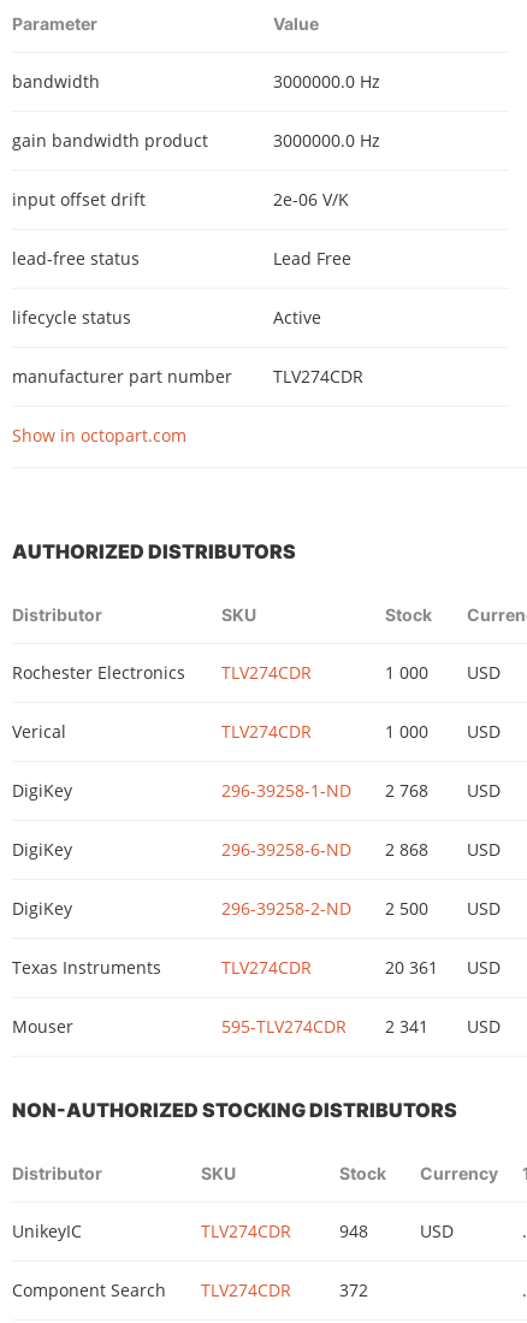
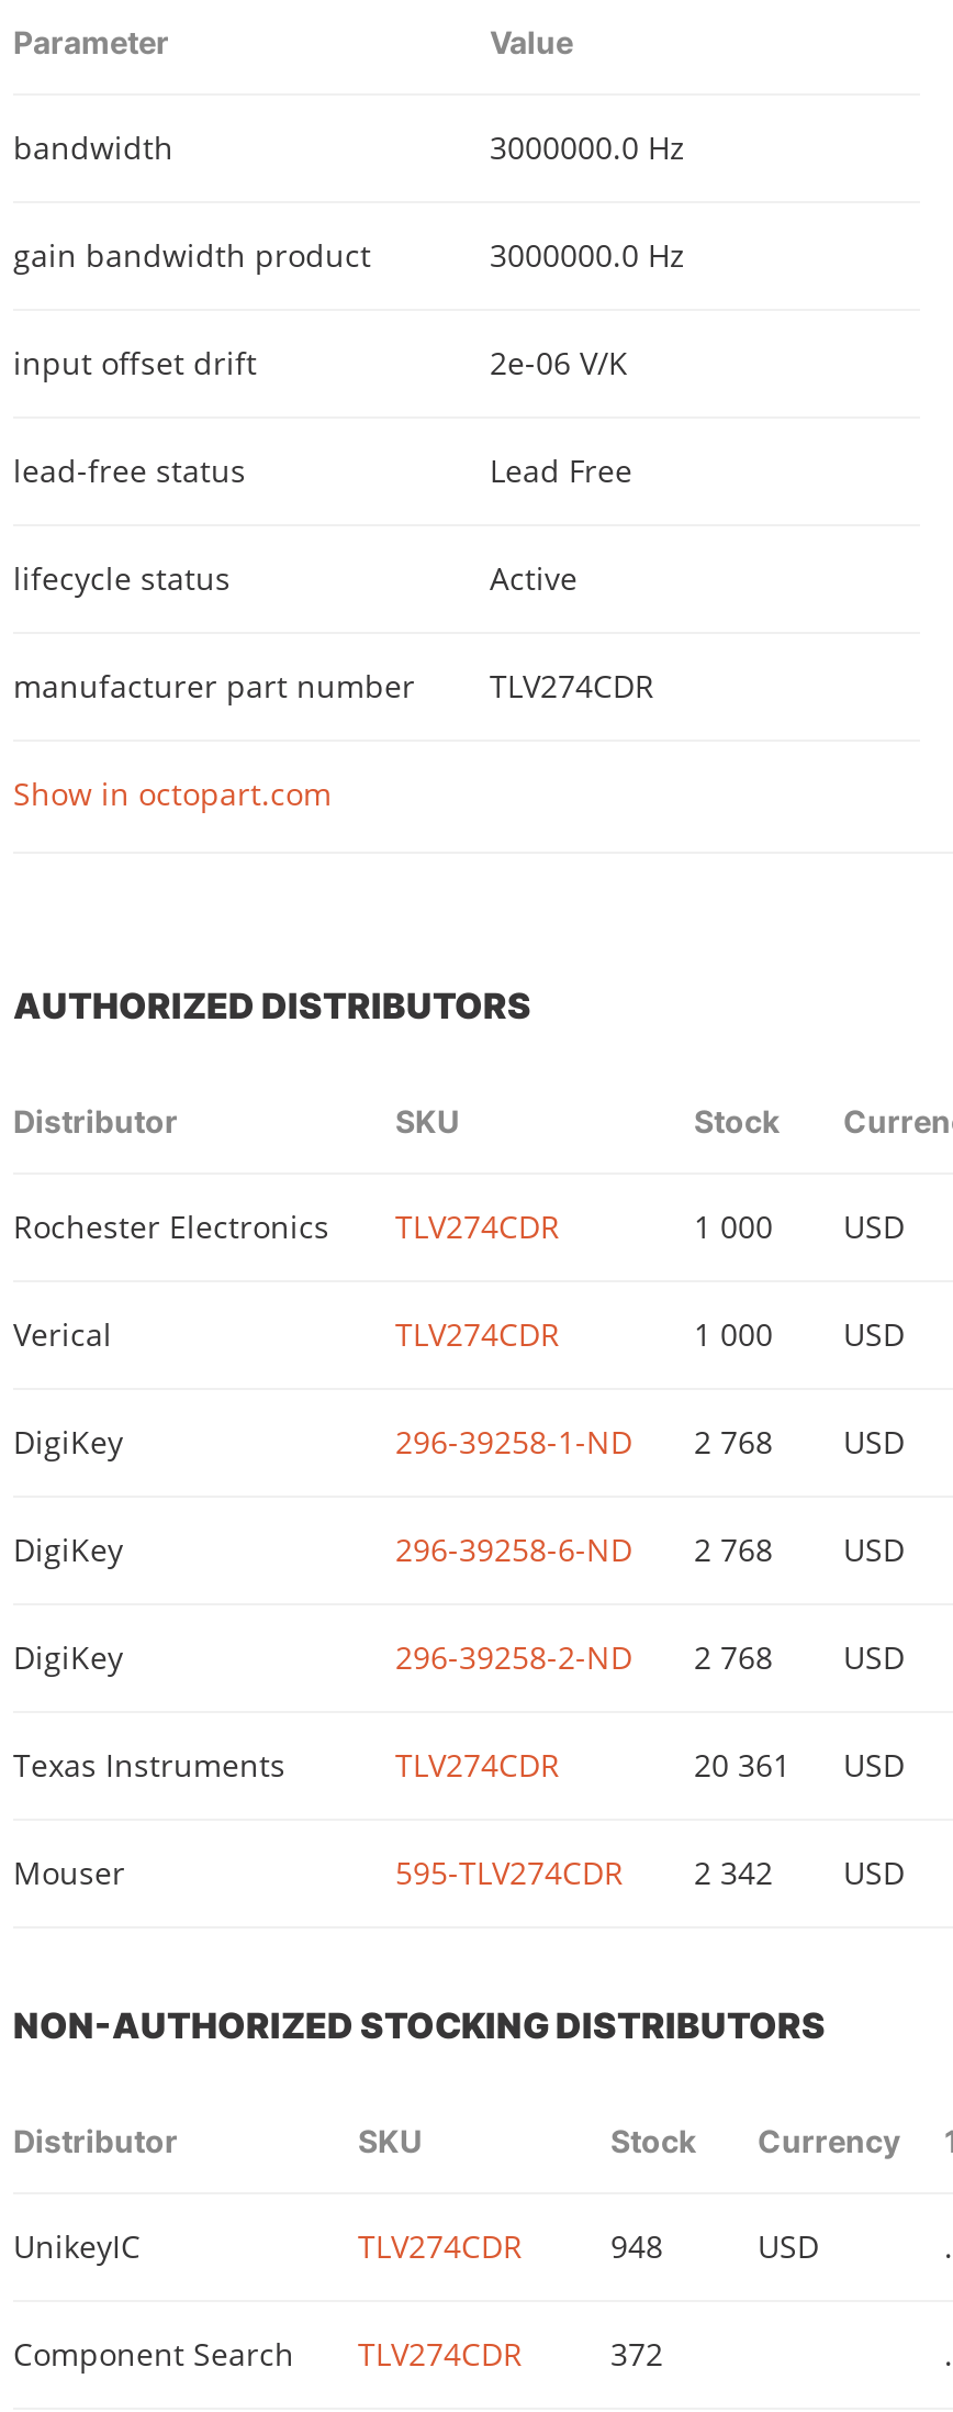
- 296-39258-6-ND 2 868 USD
+ 296-39258-6-ND 2 768 USD

- 296-39258-2-ND 2 500 USD
+ 296-39258-2-ND 2 768 USD

- 595-TLV274CDR 2 341 USD
+ 595-TLV274CDR 2 342 USD
